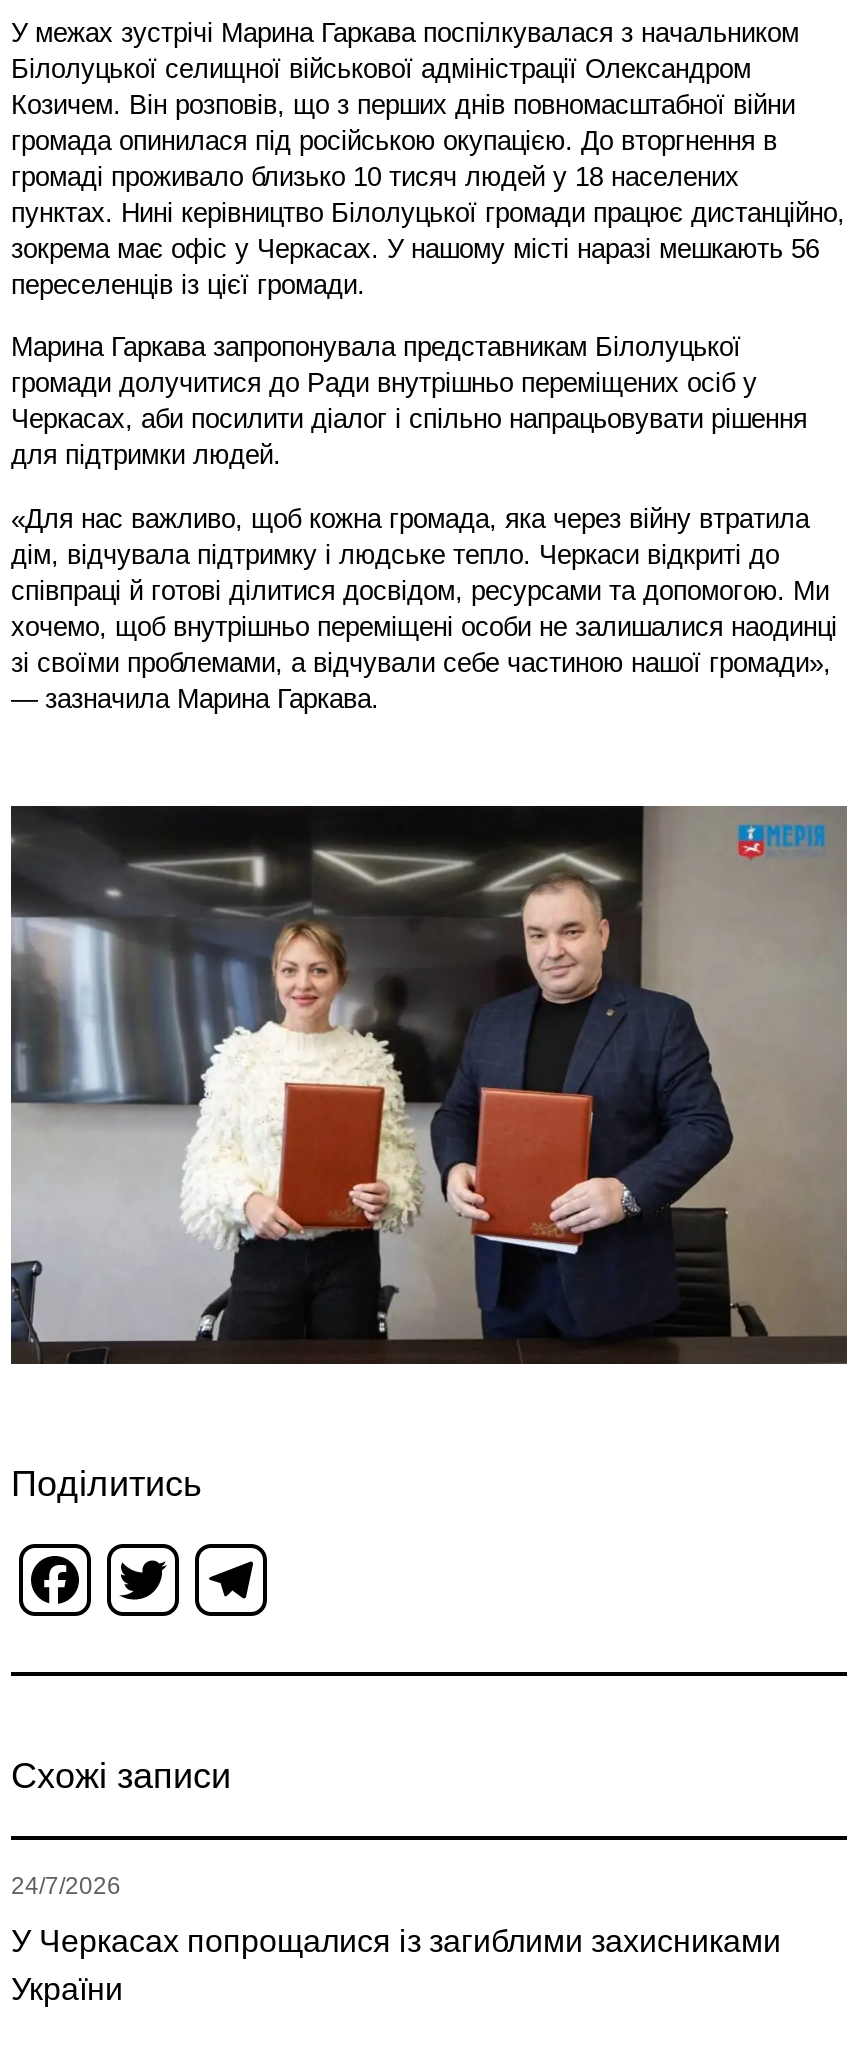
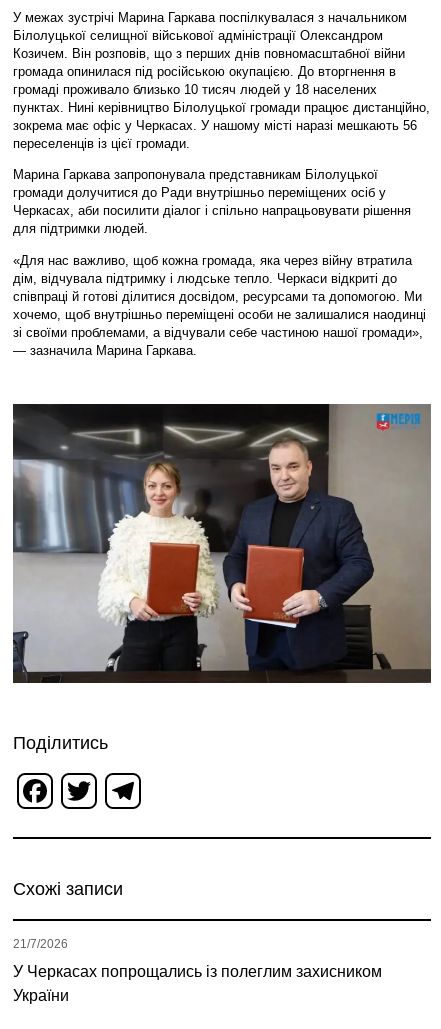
- 24/7/2026
+ 21/7/2026

- У Черкасах попрощалися із загиблими захисниками
+ У Черкасах попрощались із полеглим захисником
